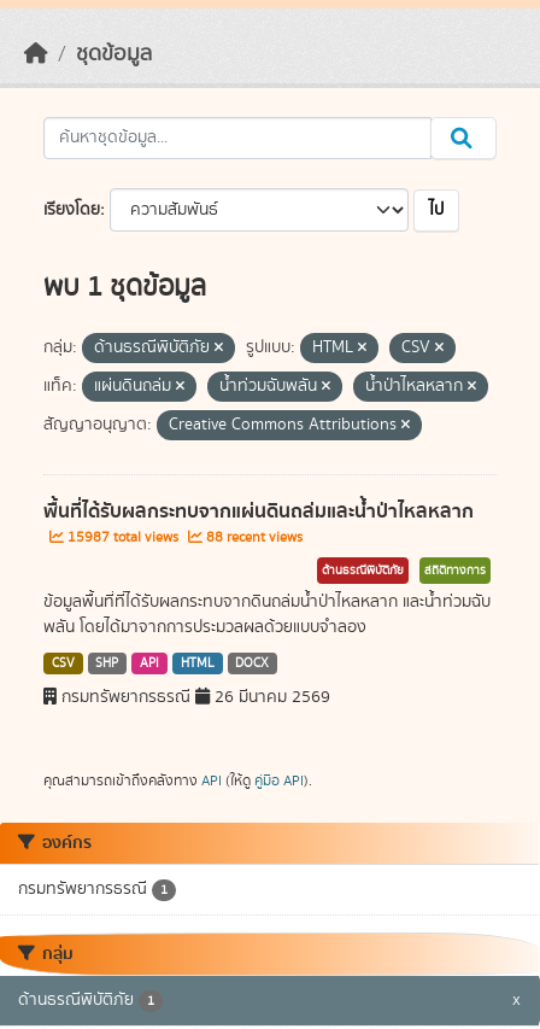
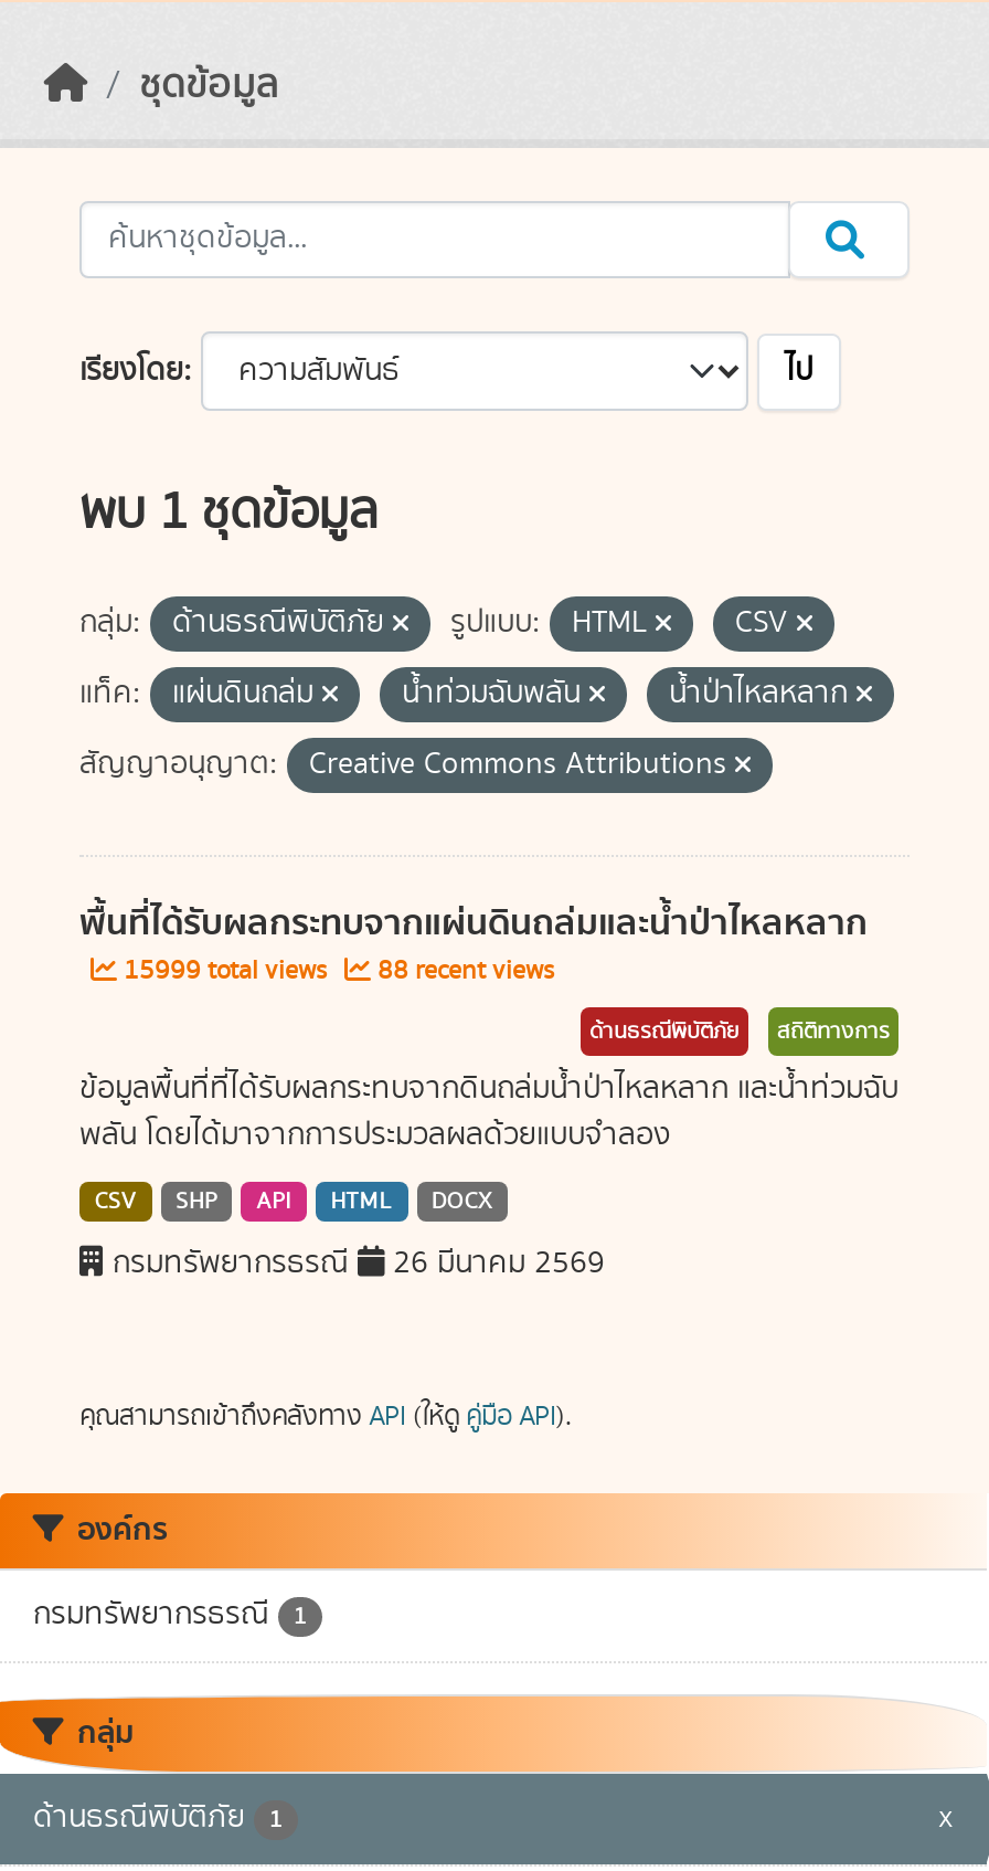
- 15987 total views 88 recent views
+ 15999 total views 88 recent views
